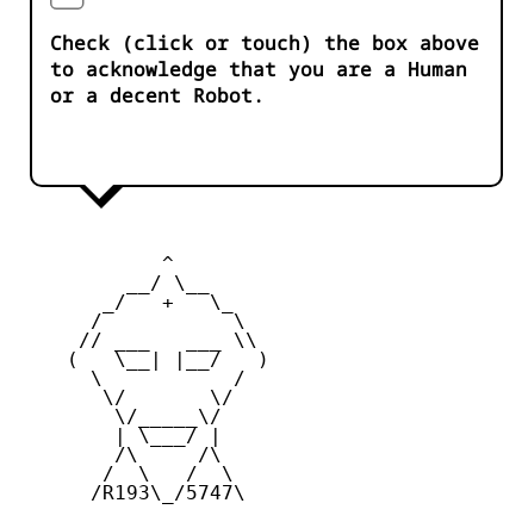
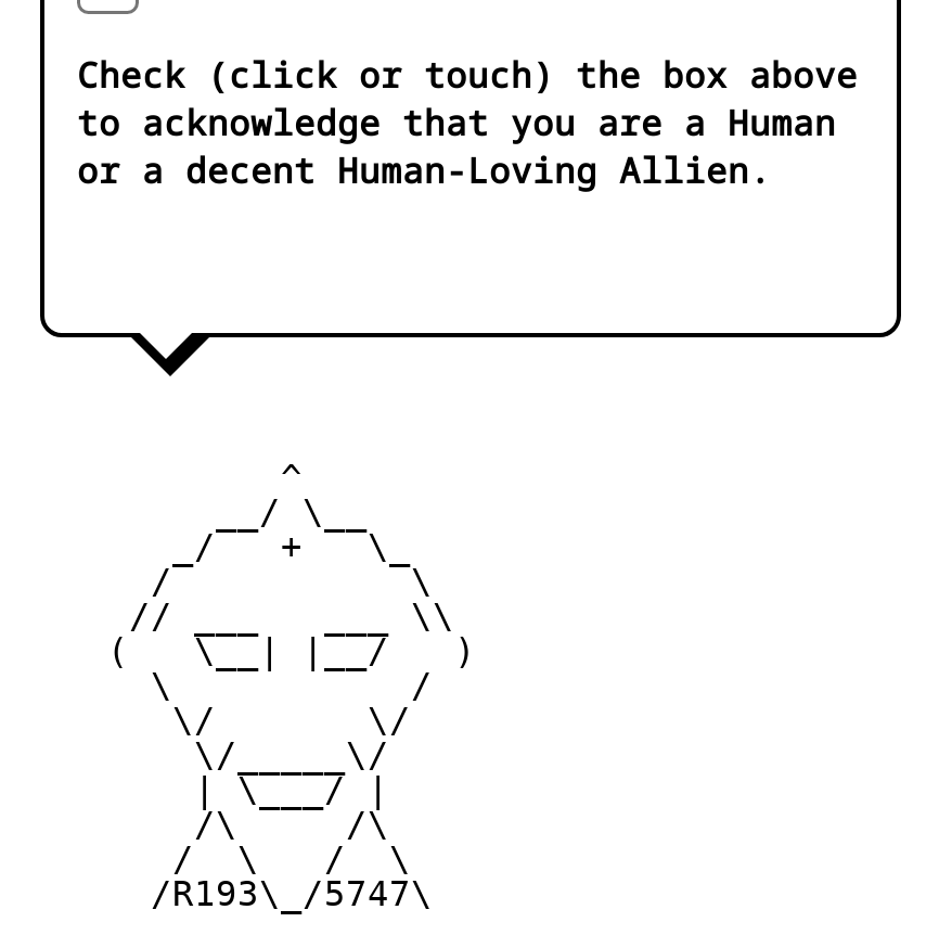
- or a decent Robot.
+ or a decent Human-Loving Allien.
